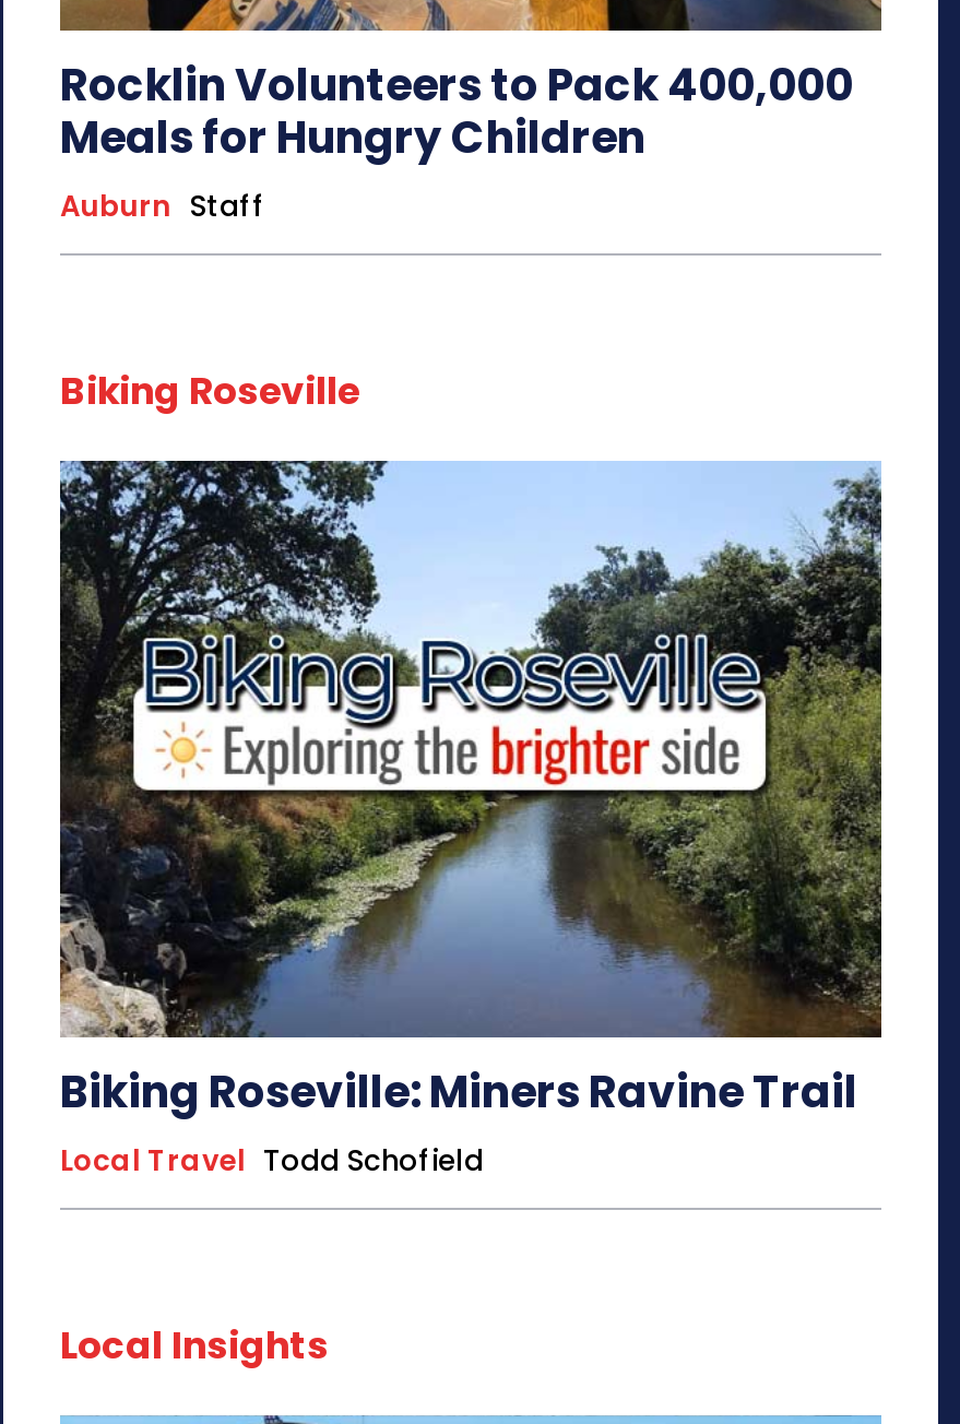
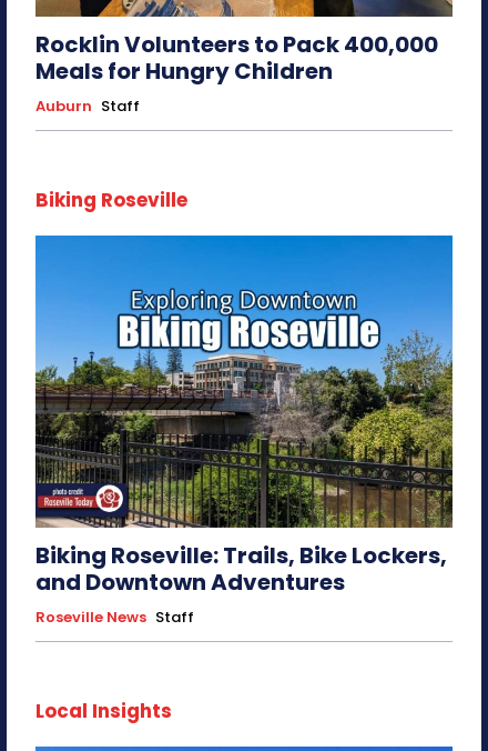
- [image]
- Biking Roseville: Miners Ravine Trail
- Local Travel Todd Schofield
+ [image]
+ Biking Roseville: Trails, Bike Lockers,
+ and Downtown Adventures
+ Roseville News Staff
